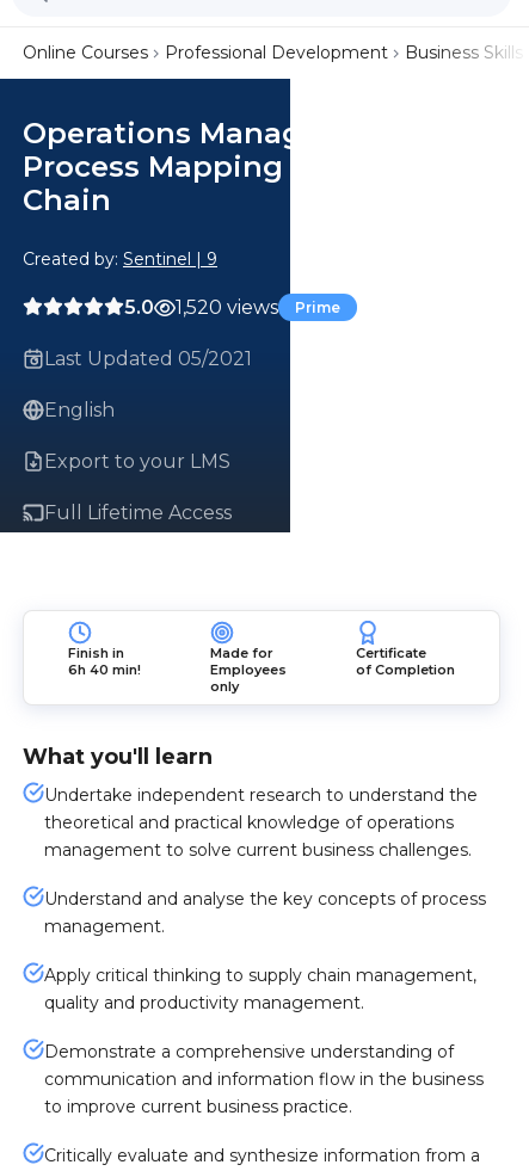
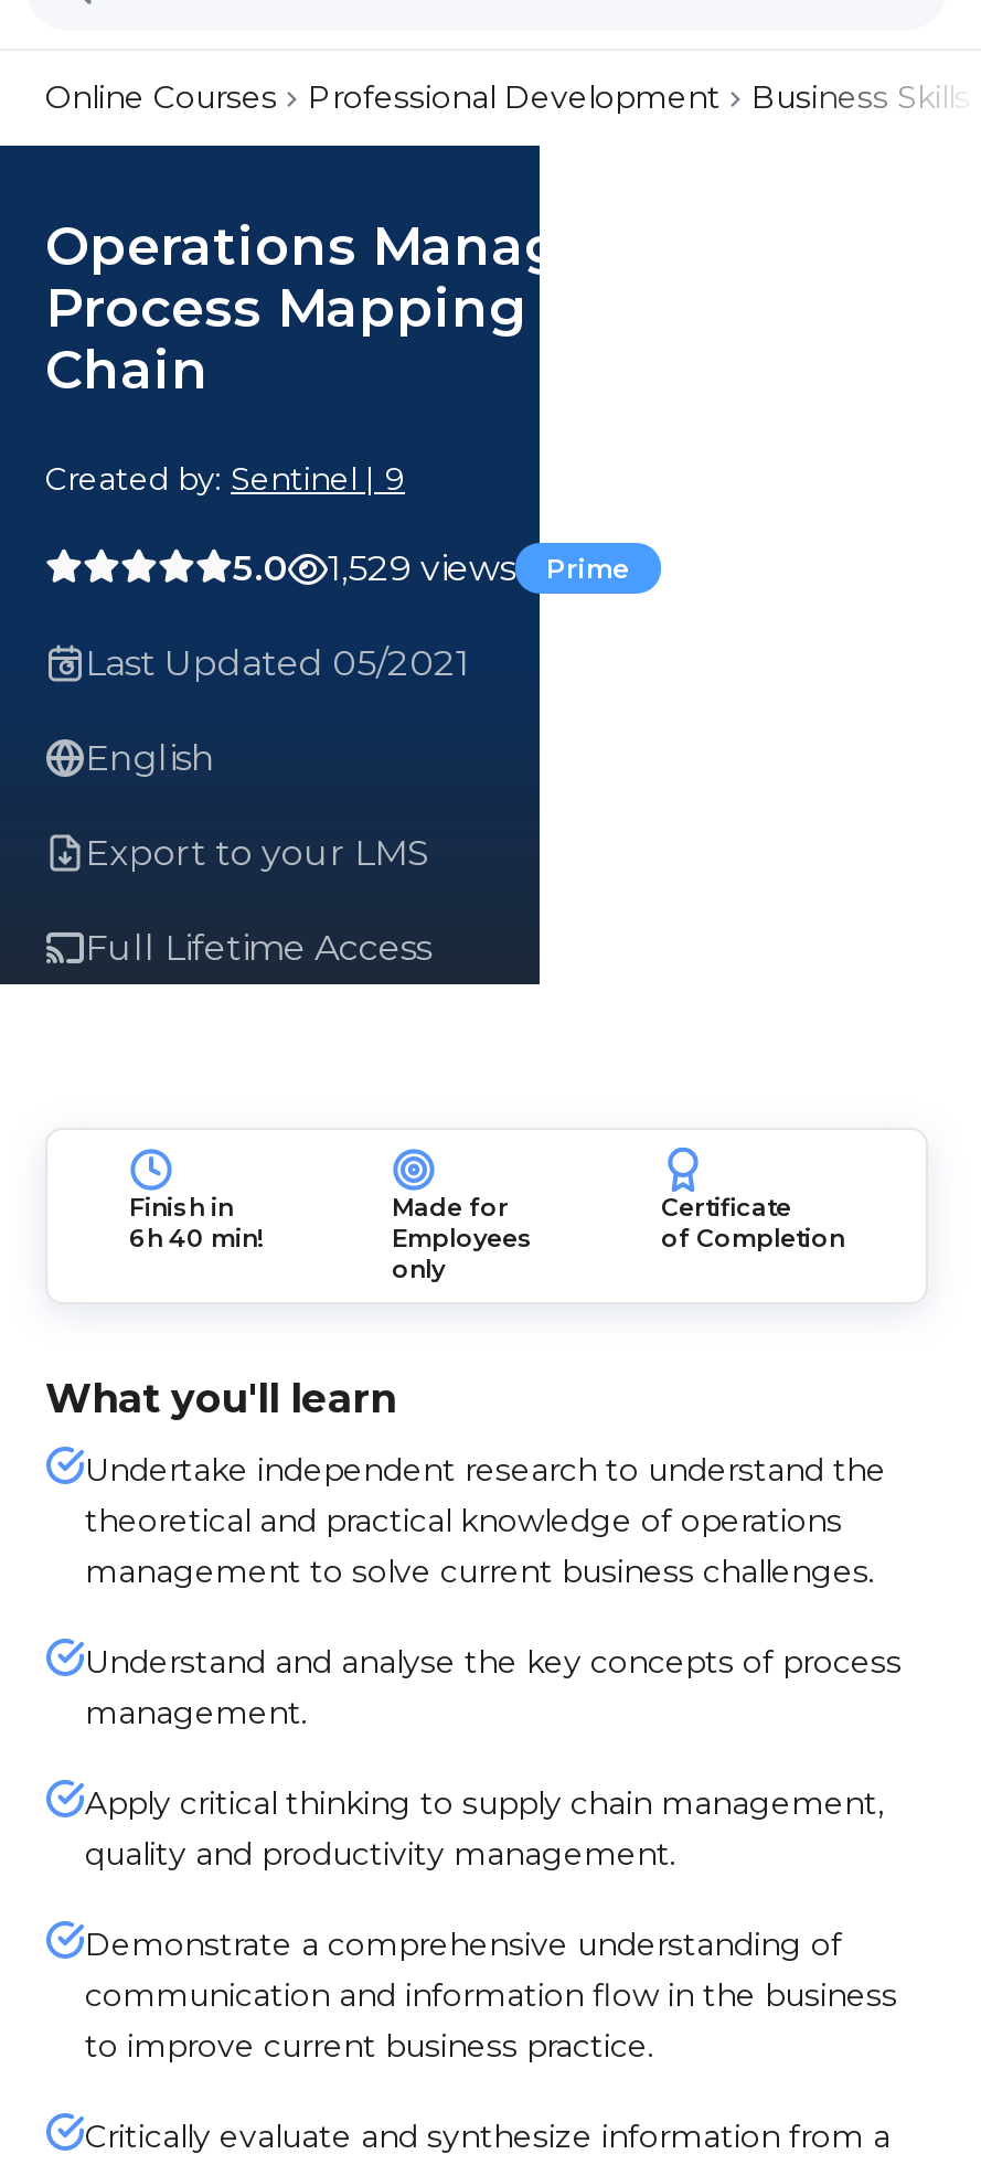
- 5.0 1,520 views Prime
+ 5.0 1,529 views Prime
